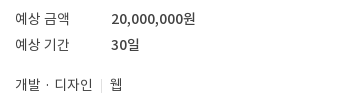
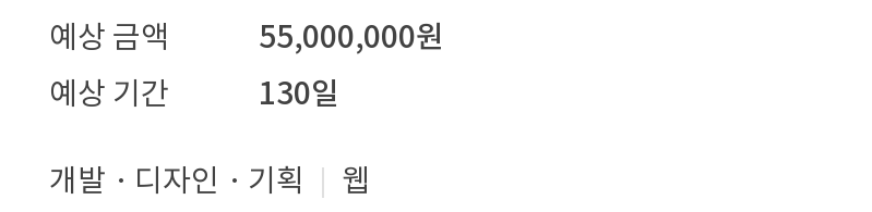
- 20,000,000원
+ 55,000,000원

- 30일
+ 130일

- 개발 · 디자인
+ 개발 · 디자인 · 기획
